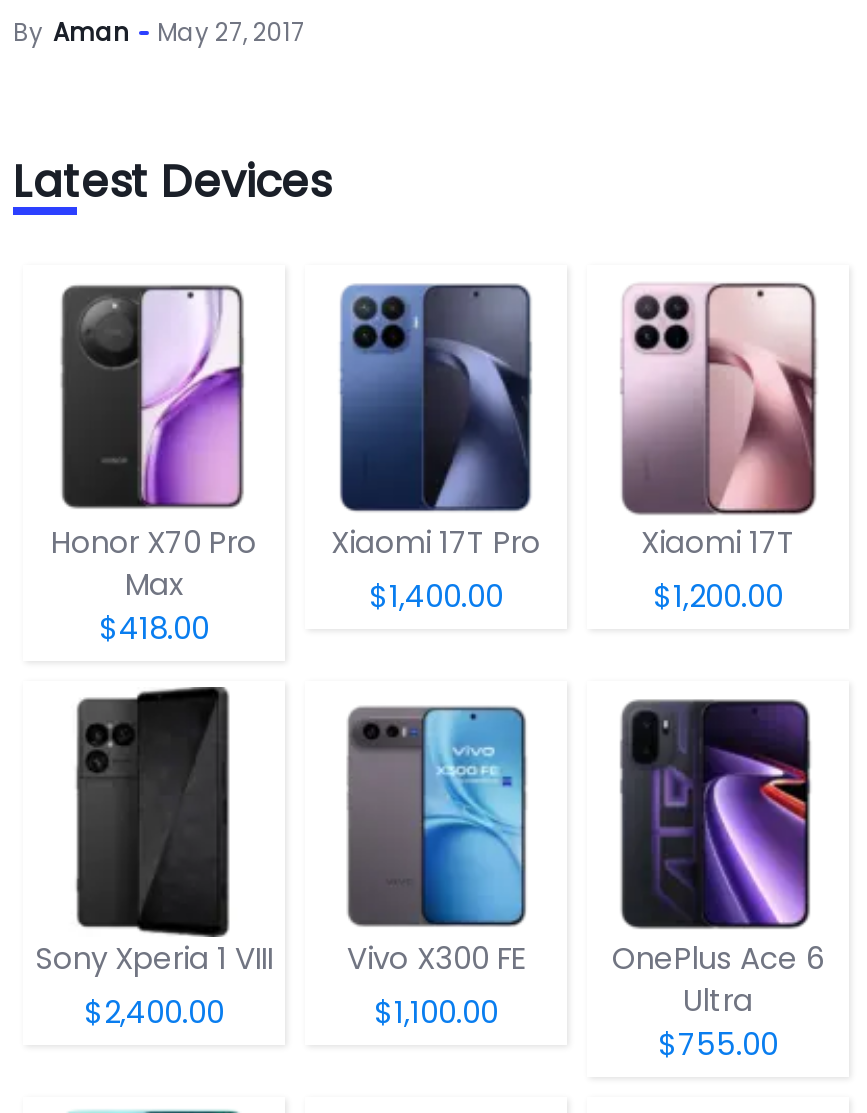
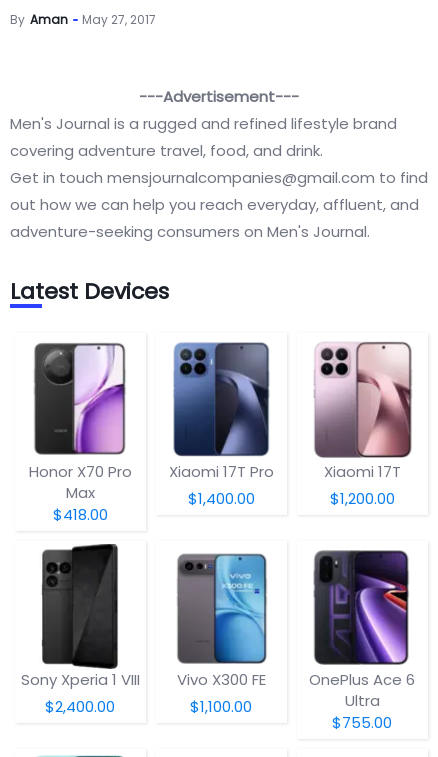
+ ---Advertisement---
+ Men's Journal is a rugged and refined lifestyle brand
+ covering adventure travel, food, and drink.
+ Get in touch mensjournalcompanies@gmail.com to find
+ out how we can help you reach everyday, affluent, and
+ adventure-seeking consumers on Men's Journal.
